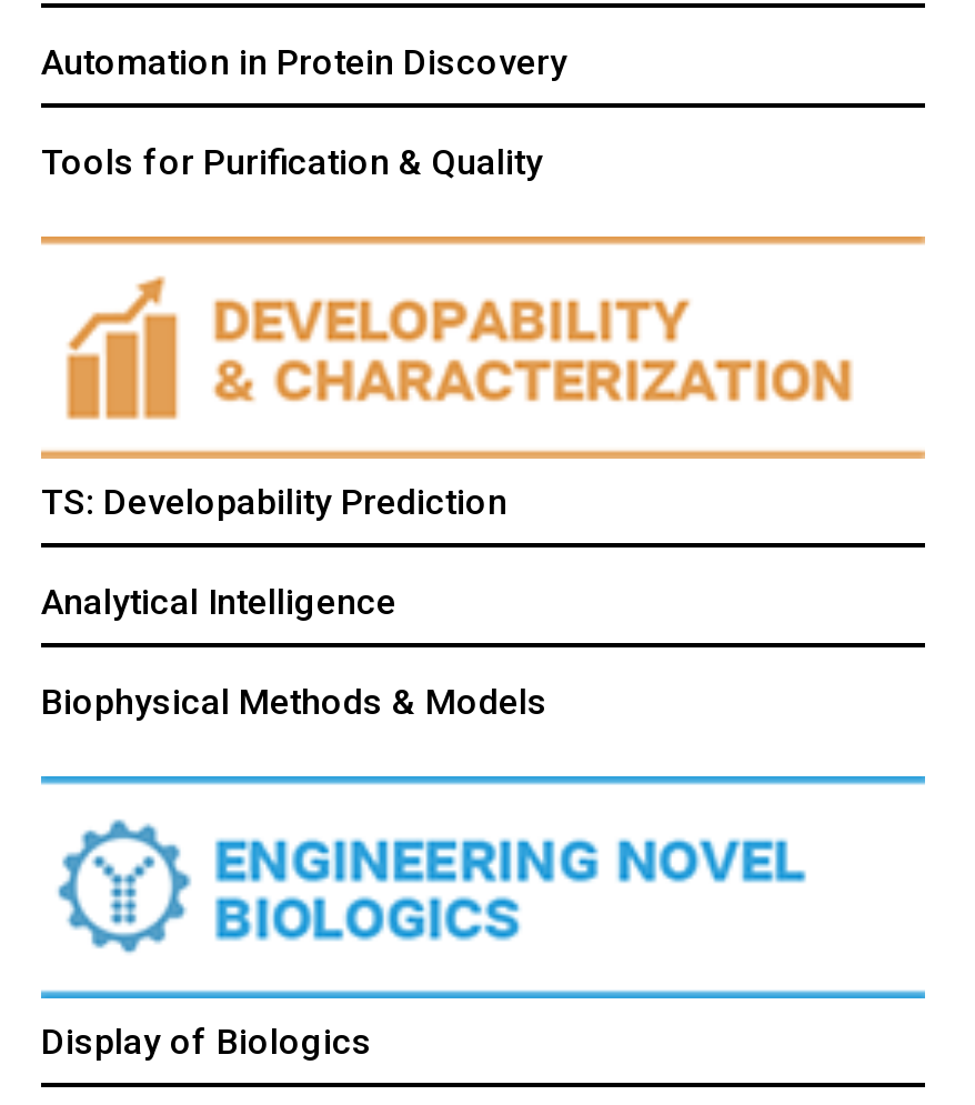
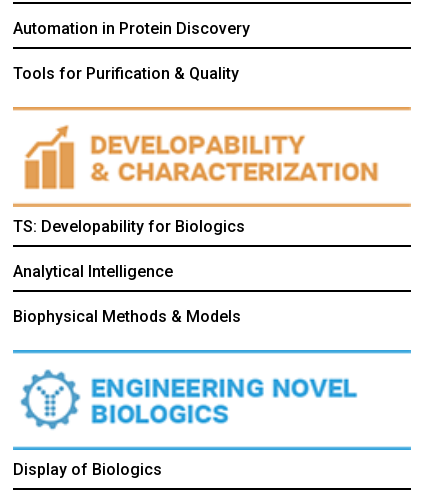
- TS: Developability Prediction
+ TS: Developability for Biologics
